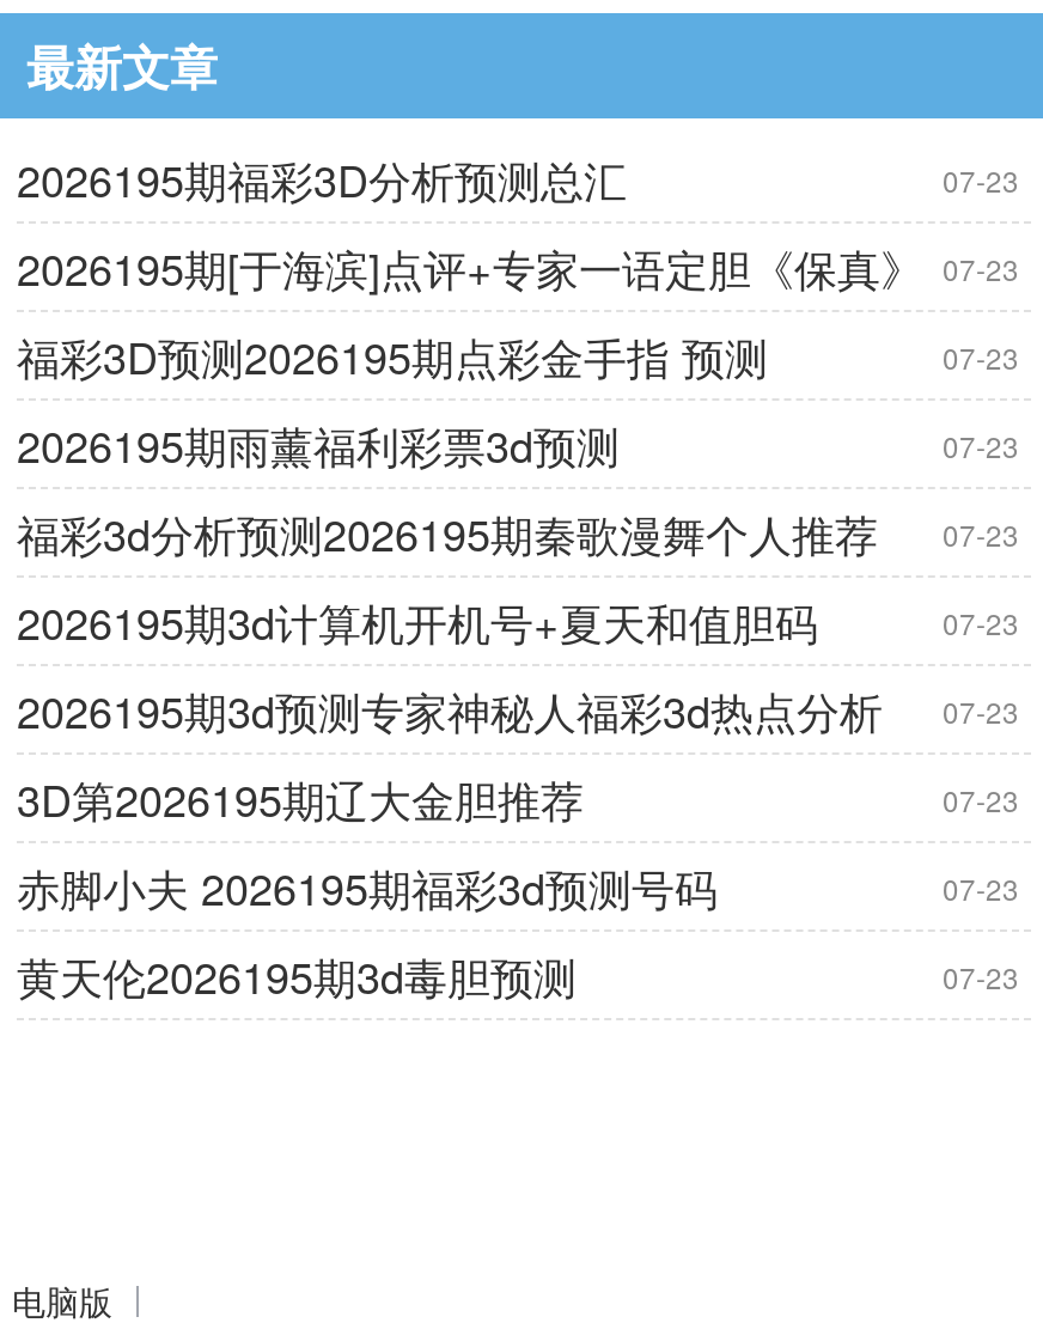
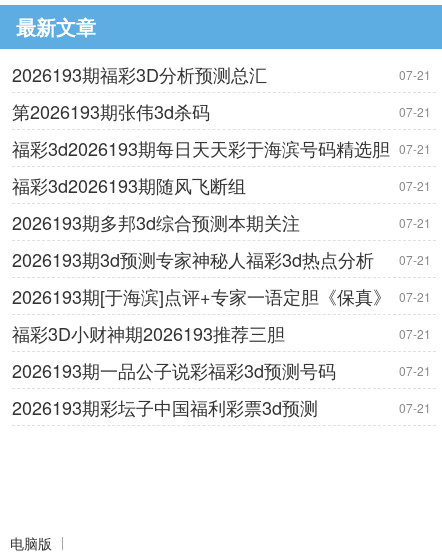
- 2026195期福彩3D分析预测总汇
- 07-23
- 2026195期[于海滨]点评+专家一语定胆《保真》 07-23
- 福彩3D预测2026195期点彩金手指 预测
- 07-23
- 2026195期雨薰福利彩票3d预测
- 07-23
- 福彩3d分析预测2026195期秦歌漫舞个人推荐
- 07-23
- 2026195期3d计算机开机号+夏天和值胆码
- 07-23
- 2026195期3d预测专家神秘人福彩3d热点分析
- 07-23
- 3D第2026195期辽大金胆推荐
- 07-23
- 赤脚小夫 2026195期福彩3d预测号码
- 07-23
- 黄天伦2026195期3d毒胆预测
- 07-23
+ 2026193期福彩3D分析预测总汇
+ 07-21
+ 第2026193期张伟3d杀码
+ 07-21
+ 福彩3d2026193期每日天天彩于海滨号码精选胆 07-21
+ 福彩3d2026193期随风飞断组
+ 07-21
+ 2026193期多邦3d综合预测本期关注
+ 07-21
+ 2026193期3d预测专家神秘人福彩3d热点分析
+ 07-21
+ 2026193期[于海滨]点评+专家一语定胆《保真》 07-21
+ 福彩3D小财神期2026193推荐三胆
+ 07-21
+ 2026193期一品公子说彩福彩3d预测号码
+ 07-21
+ 2026193期彩坛子中国福利彩票3d预测
+ 07-21
